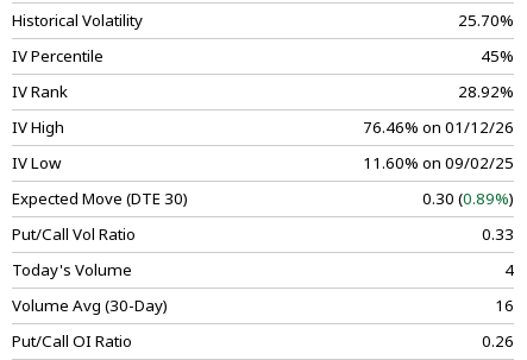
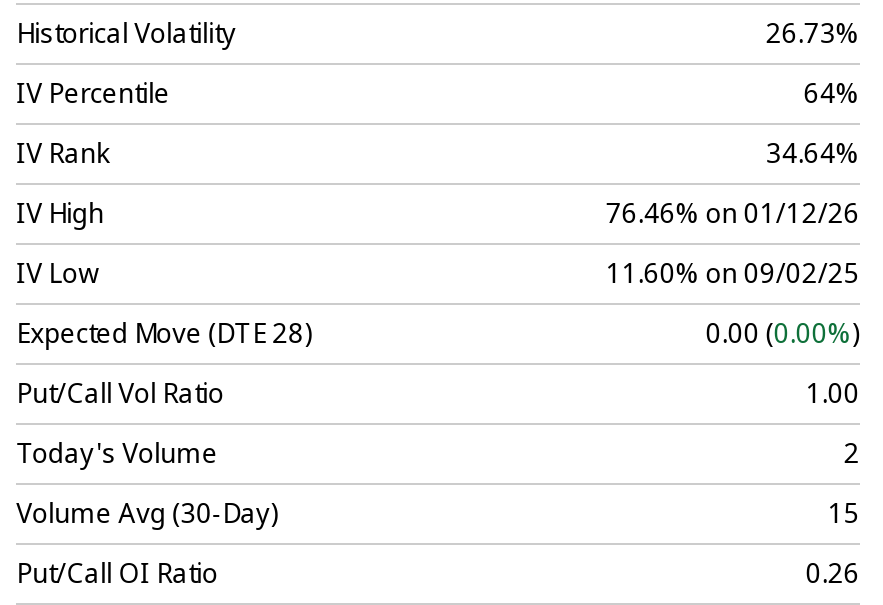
- 25.70%
+ 26.73%

- 45%
+ 64%

- 28.92%
+ 34.64%

- Expected Move (DTE 30)
+ Expected Move (DTE 28)

- 0.30 (0.89%)
+ 0.00 (0.00%)

- 0.33
+ 1.00

- 4
+ 2

- 16
+ 15
